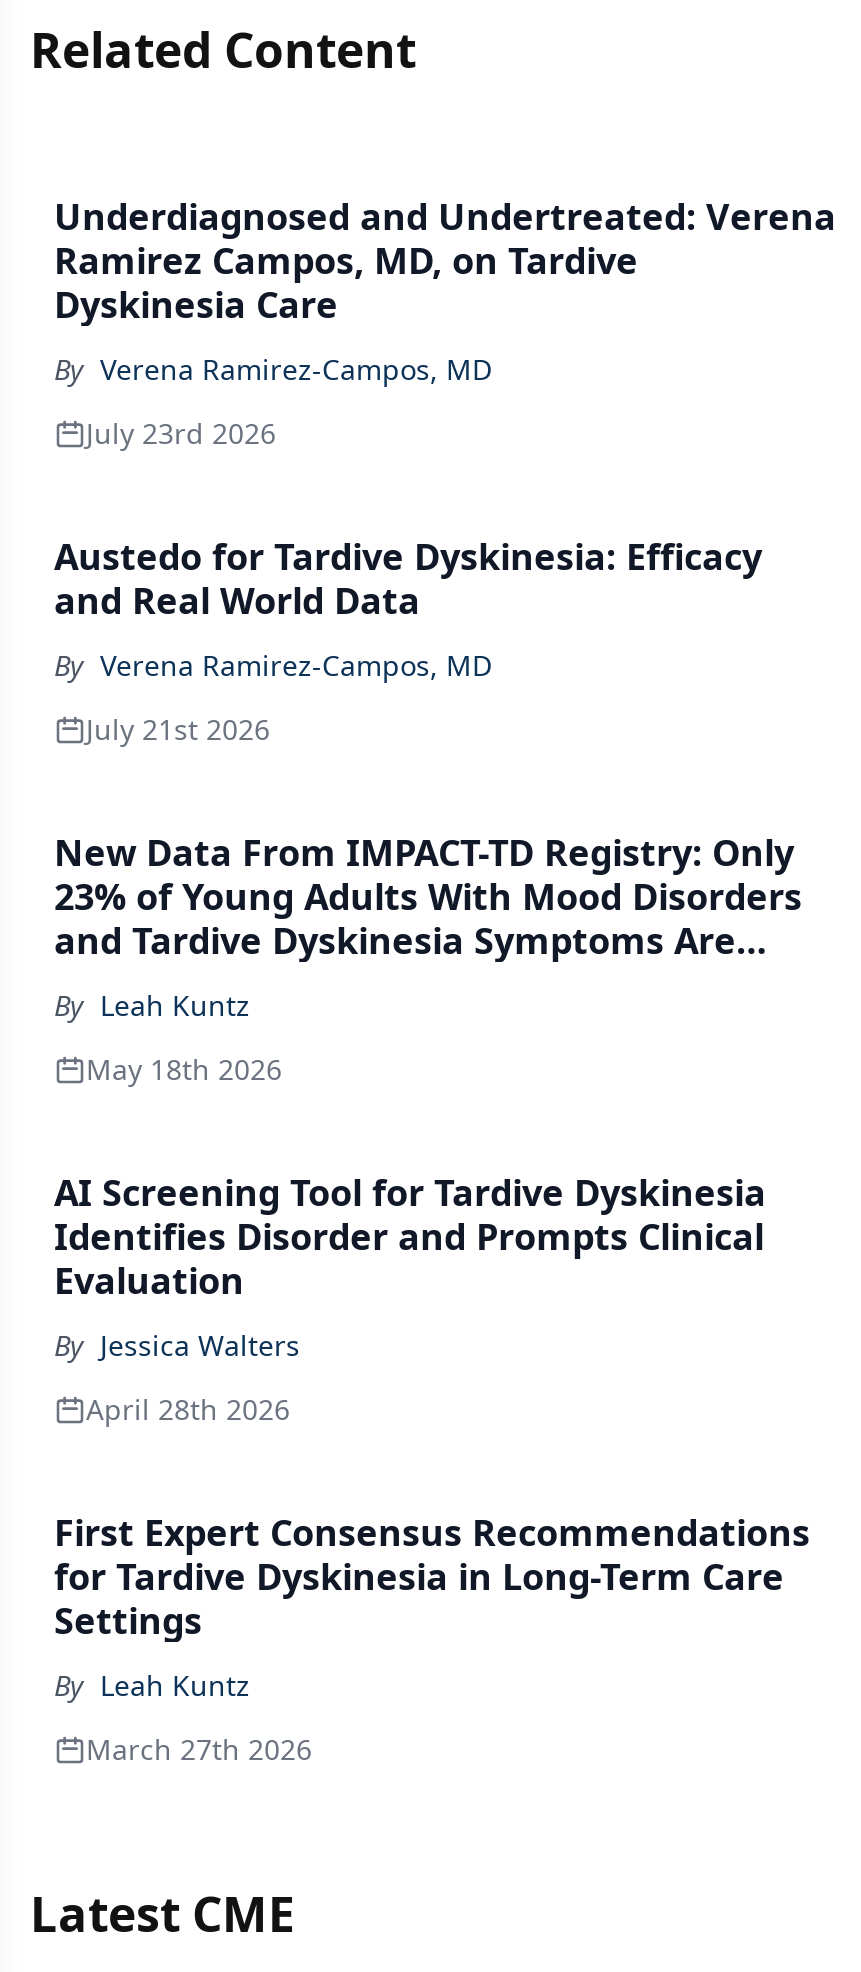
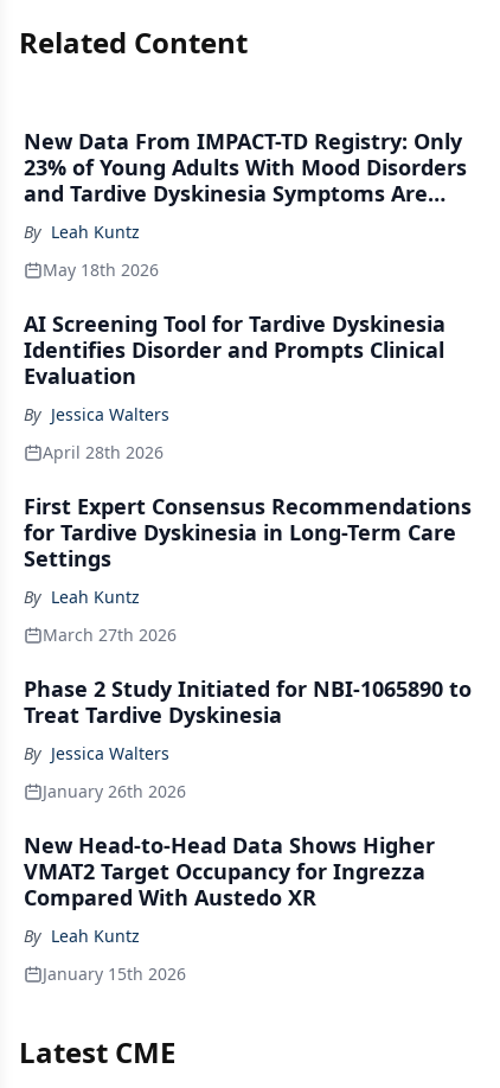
- Underdiagnosed and Undertreated: Verena
- Ramirez Campos, MD, on Tardive
- Dyskinesia Care
- By Verena Ramirez-Campos, MD
- July 23rd 2026
- Austedo for Tardive Dyskinesia: Efficacy
- and Real World Data
- By Verena Ramirez-Campos, MD
- July 21st 2026

moved up: New Data From IMPACT-TD Registry: Only | 23% of Young Adults With Mood Disorders | and Tardive Dyskinesia Symptoms Are | May 18th 2026

moved up: AI Screening Tool for Tardive Dyskinesia | Identifies Disorder and Prompts Clinical | Evaluation | By Jessica Walters | April 28th 2026

moved up: First Expert Consensus Recommendations | for Tardive Dyskinesia in Long-Term Care | Settings | By Leah Kuntz | March 27th 2026

+ Phase 2 Study Initiated for NBI-1065890 to
+ Treat Tardive Dyskinesia
+ By Jessica Walters
+ January 26th 2026
+ New Head-to-Head Data Shows Higher
+ VMAT2 Target Occupancy for Ingrezza
+ Compared With Austedo XR
+ By Leah Kuntz
+ January 15th 2026
